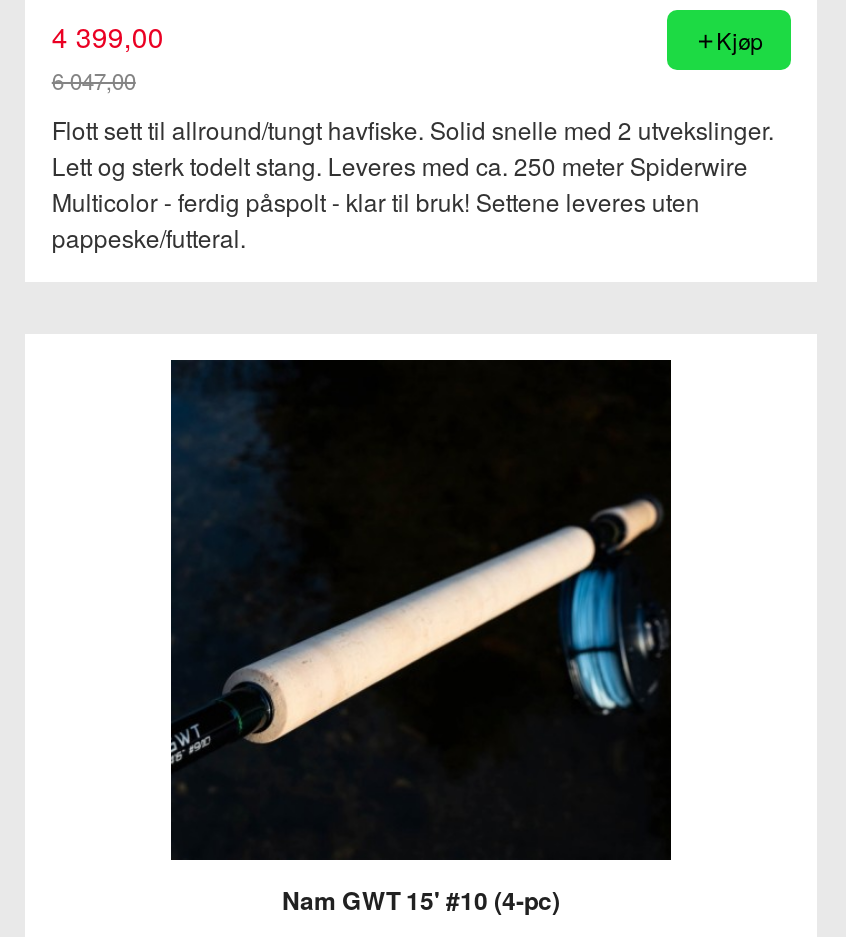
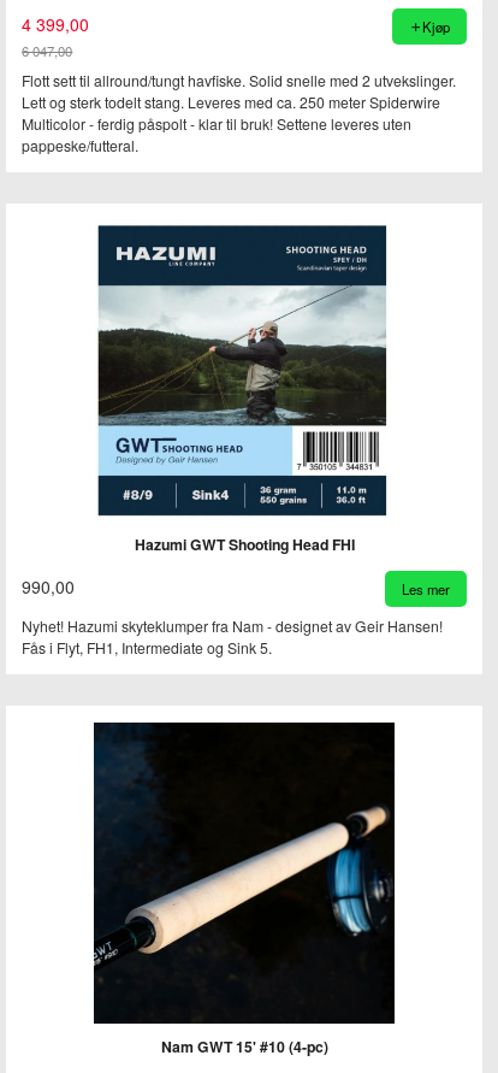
+ [image]
+ Hazumi GWT Shooting Head FHI
+ 990,00
+ Les mer
+ Nyhet! Hazumi skyteklumper fra Nam - designet av Geir Hansen!
+ Fås i Flyt, FH1, Intermediate og Sink 5.
